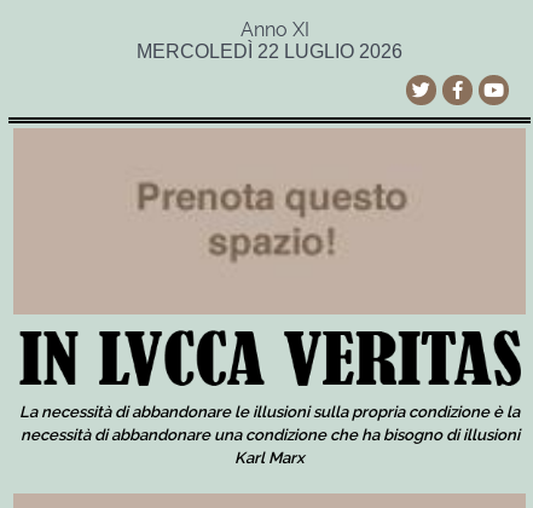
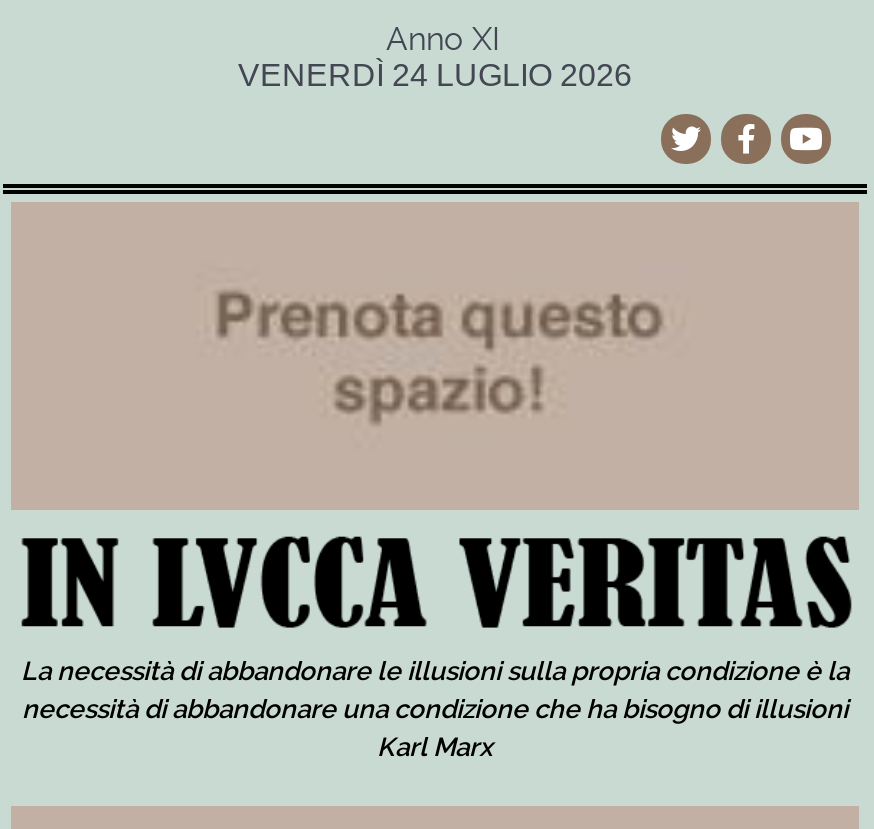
- MERCOLEDÌ 22 LUGLIO 2026
+ VENERDÌ 24 LUGLIO 2026
